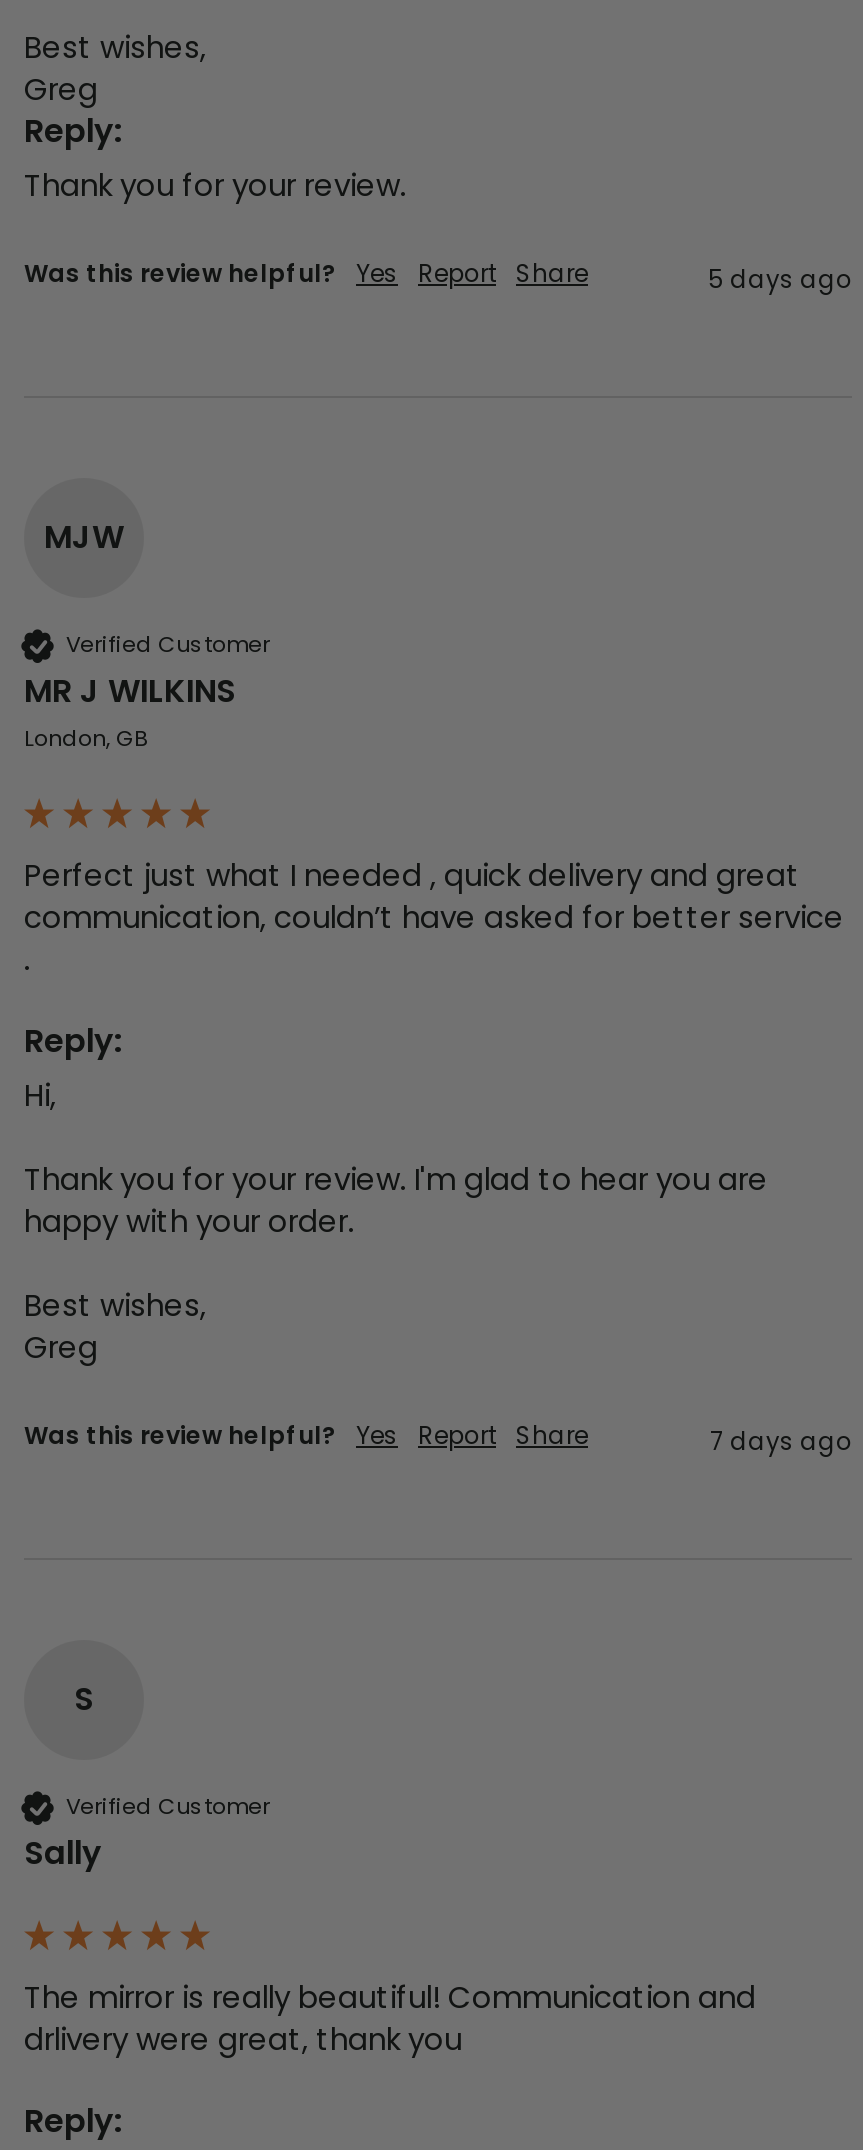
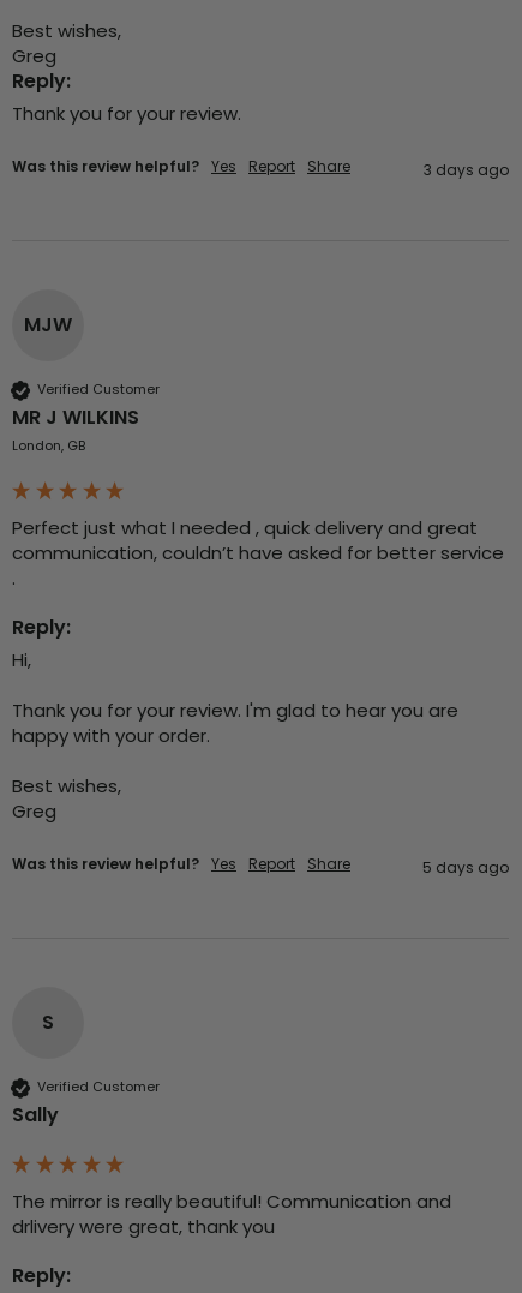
- 5 days ago
+ 3 days ago

- 7 days ago
+ 5 days ago
